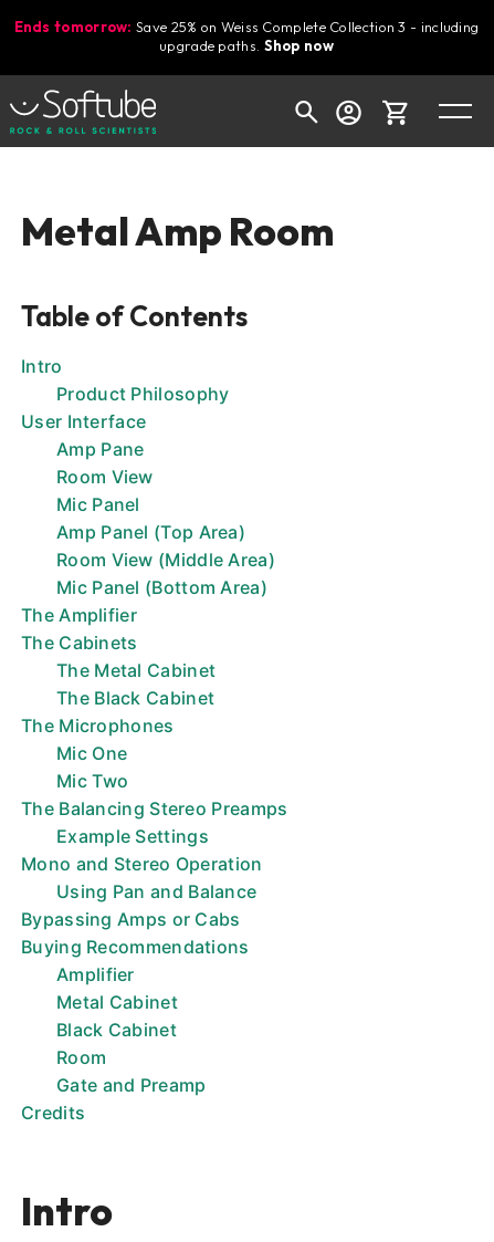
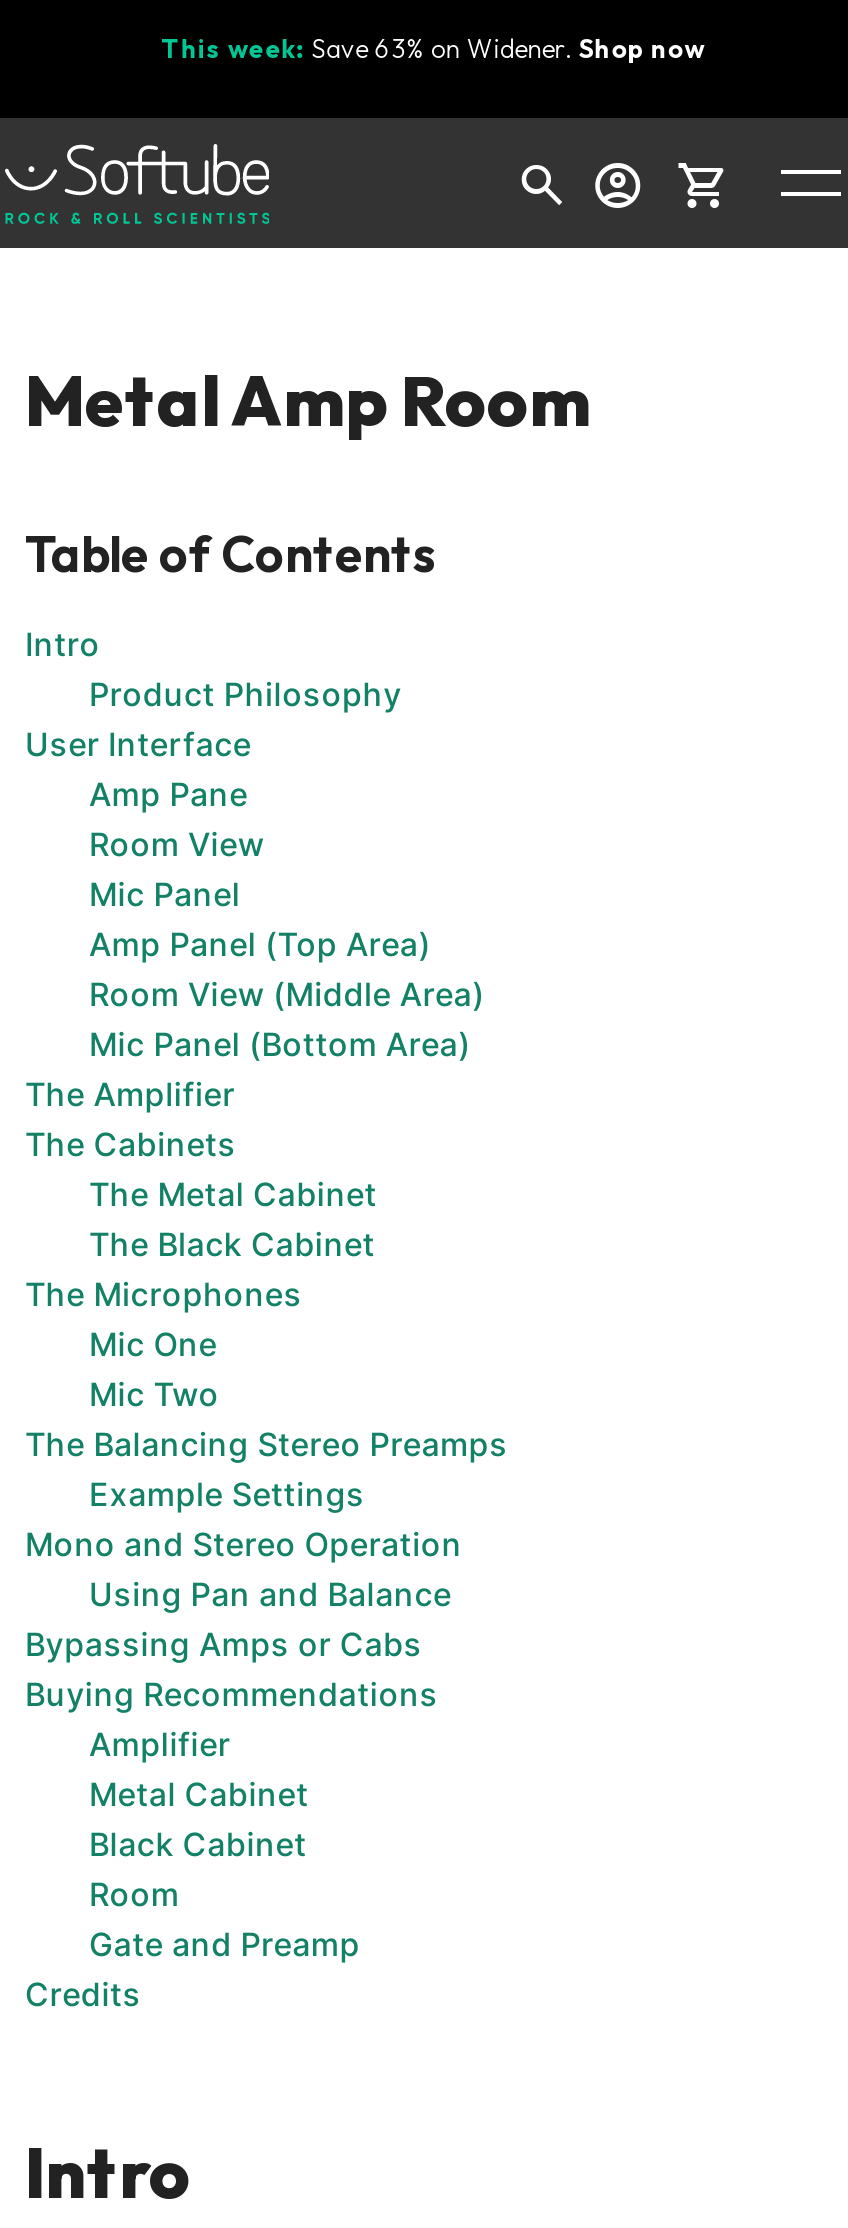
- Ends tomorrow: Save 25% on Weiss Complete Collection 3 - including
- upgrade paths. Shop now
+ This week: Save 63% on Widener. Shop now
